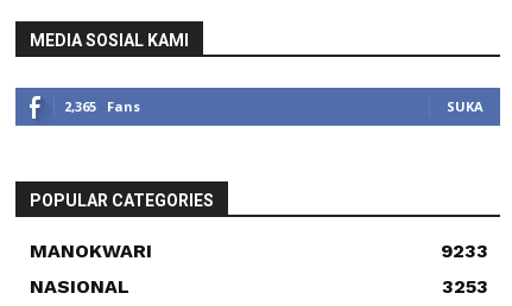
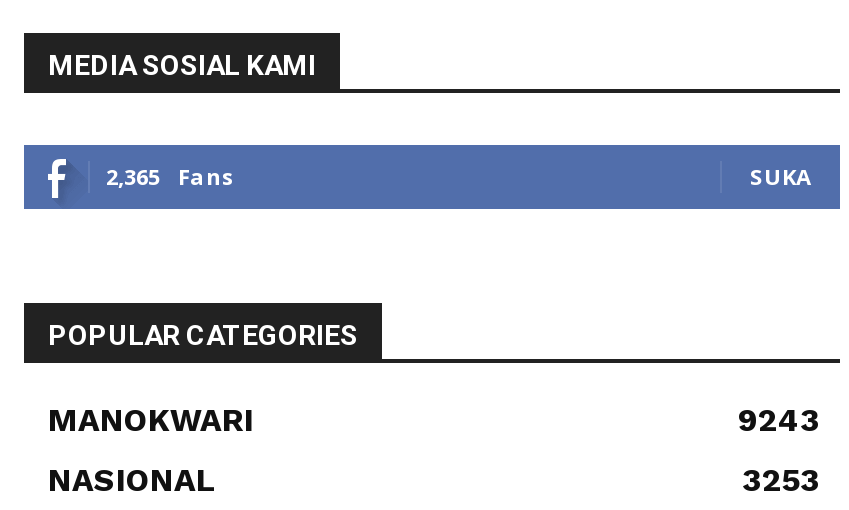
- 9233
+ 9243
